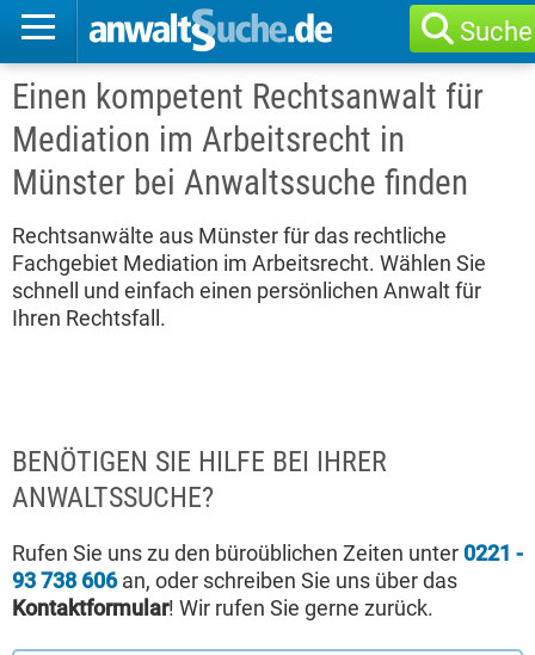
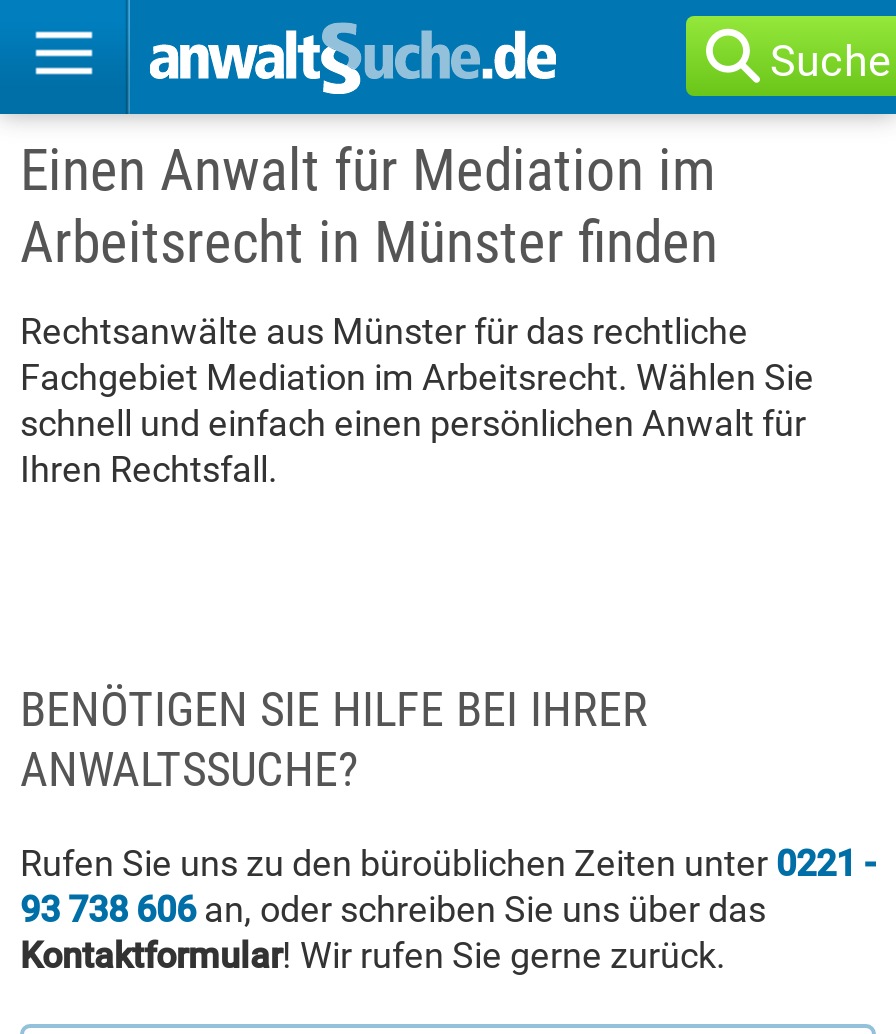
- Einen kompetent Rechtsanwalt für
- Mediation im Arbeitsrecht in
- Münster bei Anwaltssuche finden
+ Einen Anwalt für Mediation im
+ Arbeitsrecht in Münster finden
